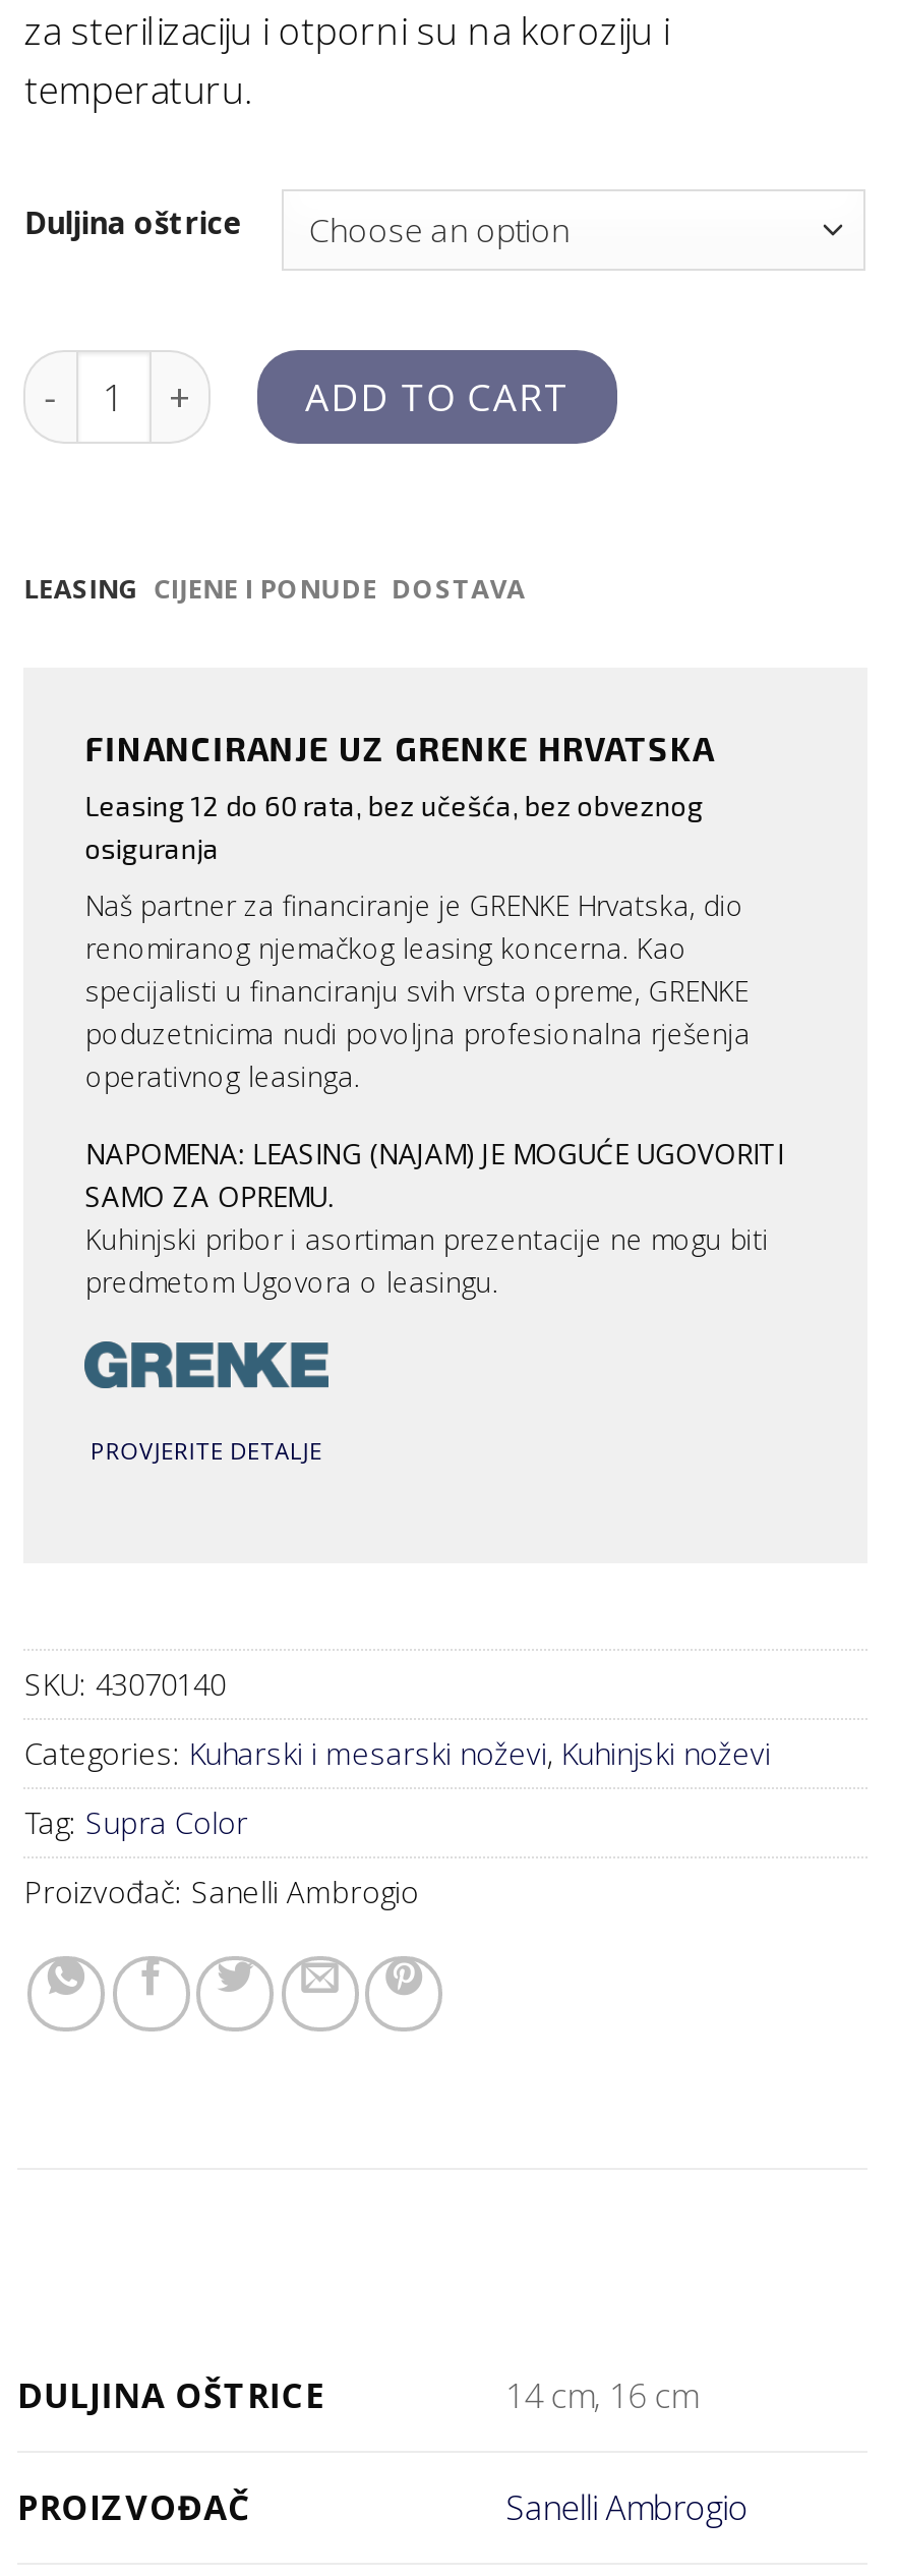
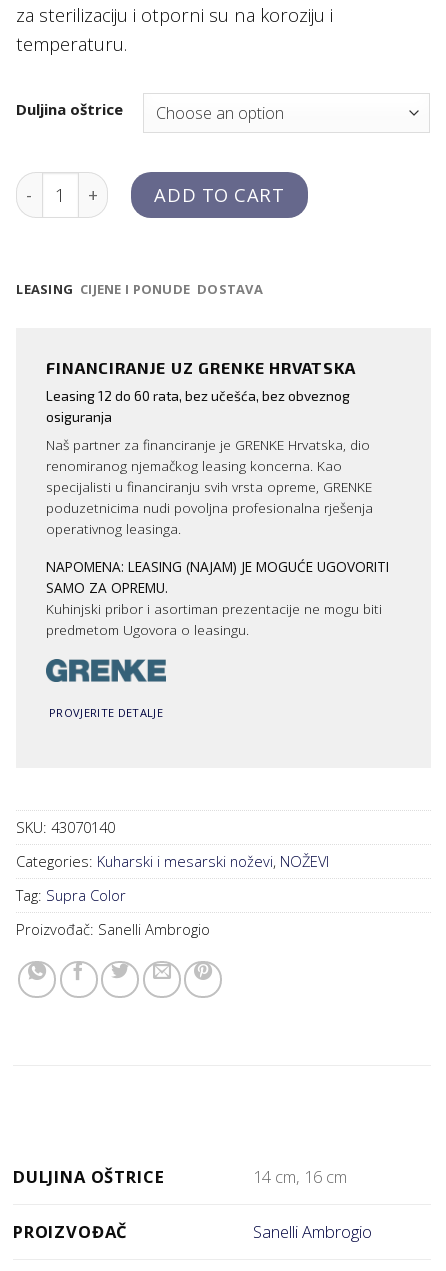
- Categories: Kuharski i mesarski noževi, Kuhinjski noževi
+ Categories: Kuharski i mesarski noževi, NOŽEVI
